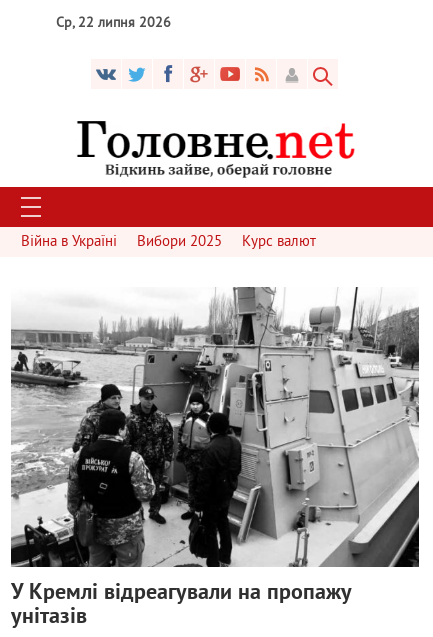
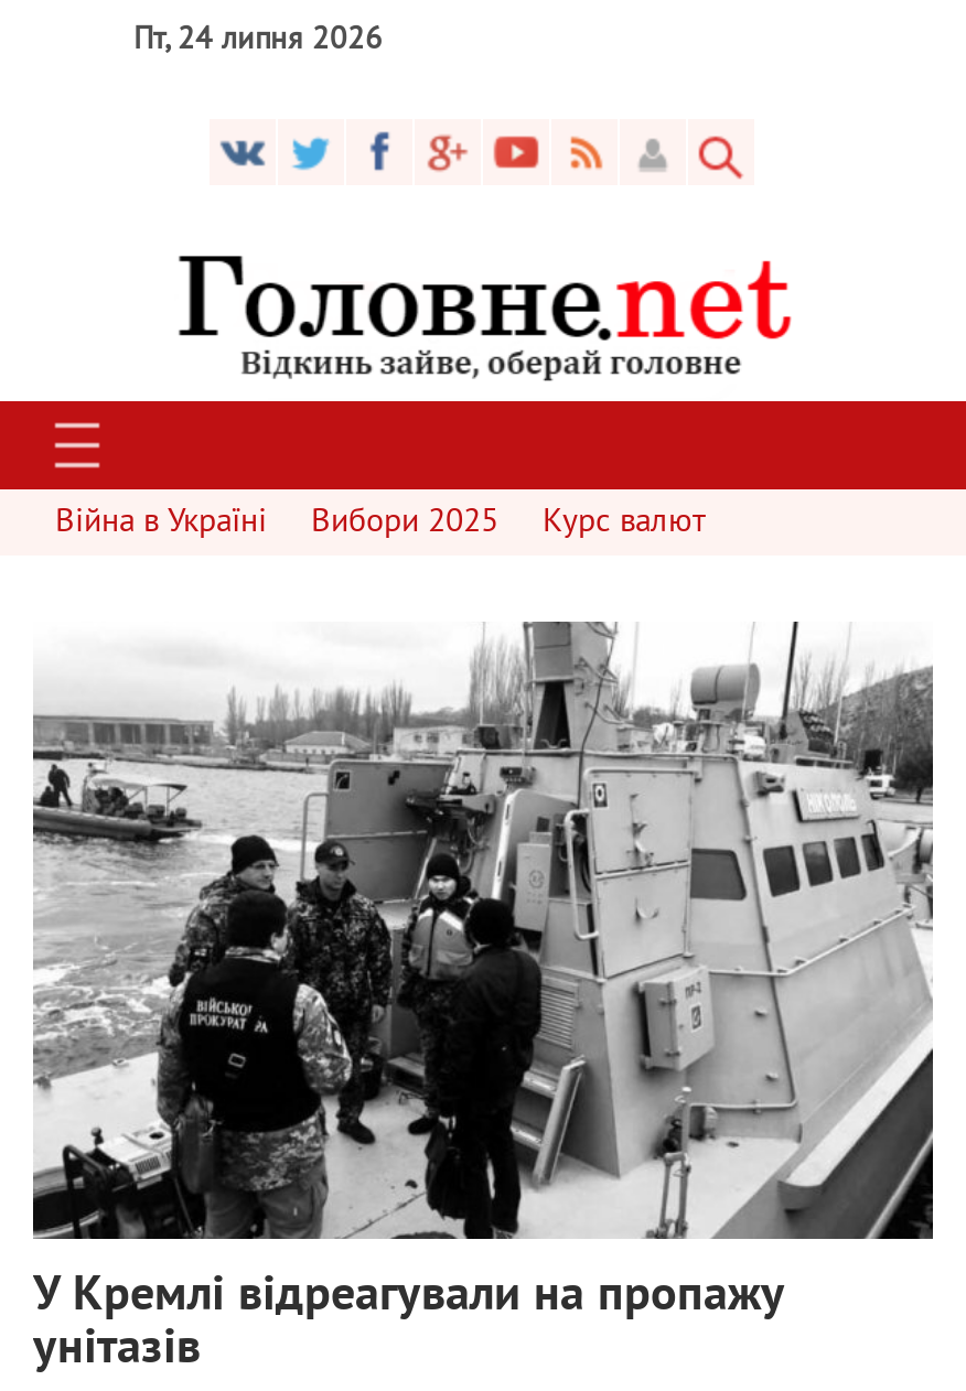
- Ср, 22 липня 2026
+ Пт, 24 липня 2026
